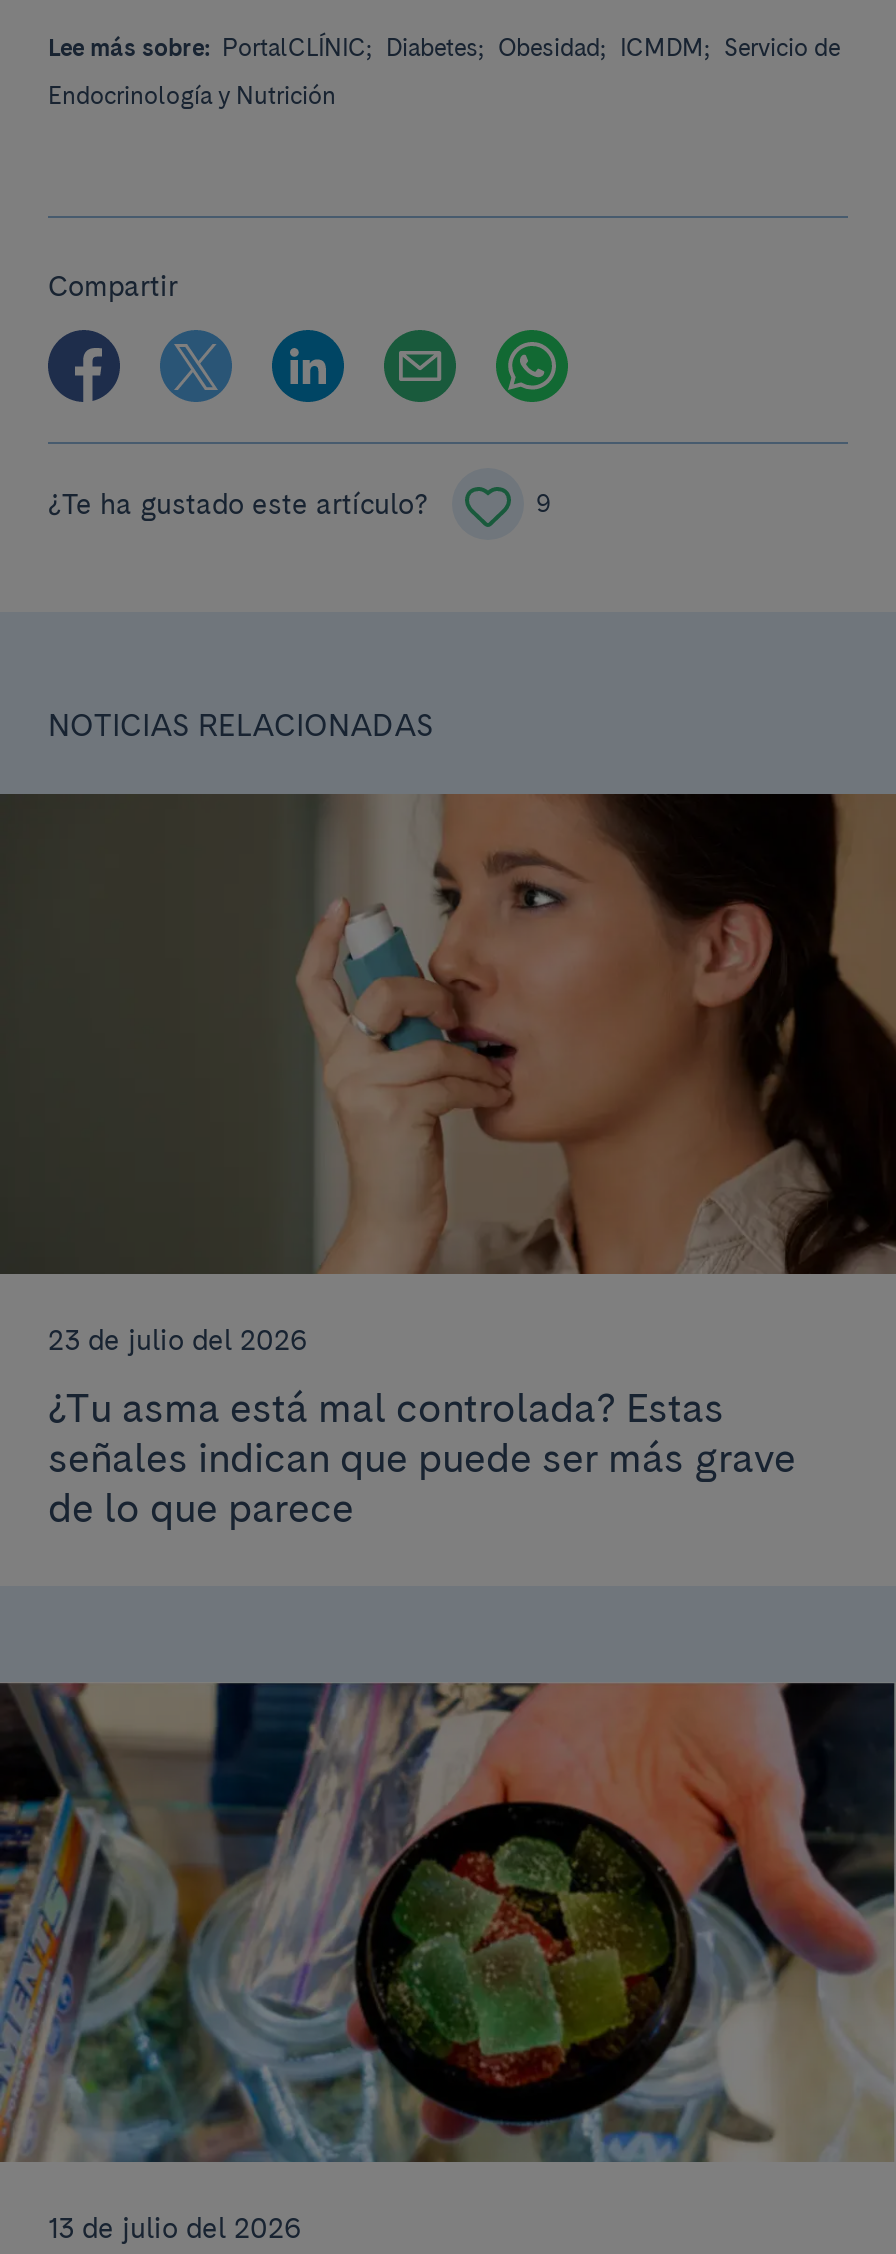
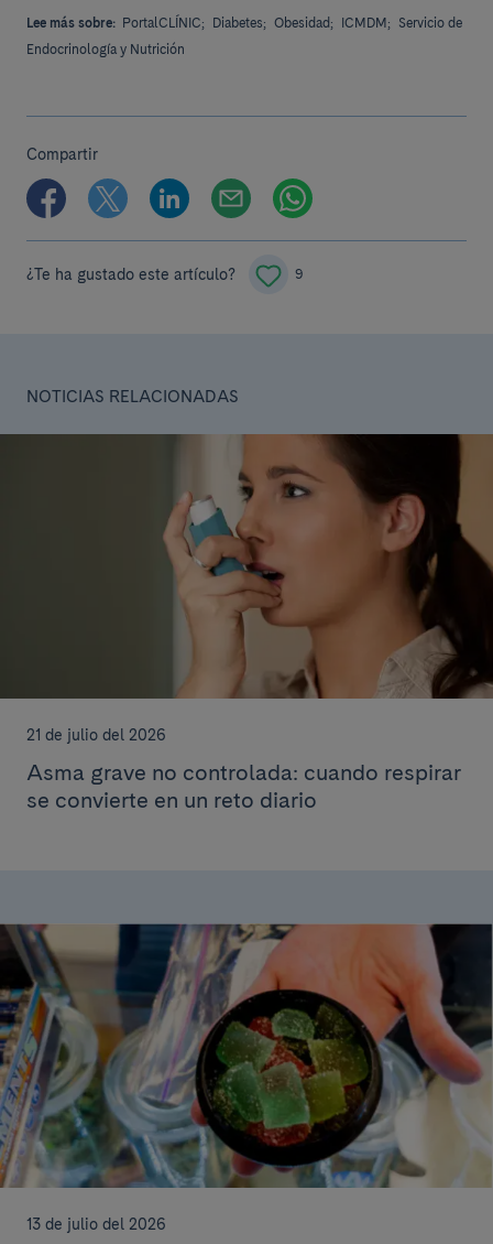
- 23 de julio del 2026
+ 21 de julio del 2026

- ¿Tu asma está mal controlada? Estas
- señales indican que puede ser más grave
- de lo que parece
+ Asma grave no controlada: cuando respirar
+ se convierte en un reto diario
